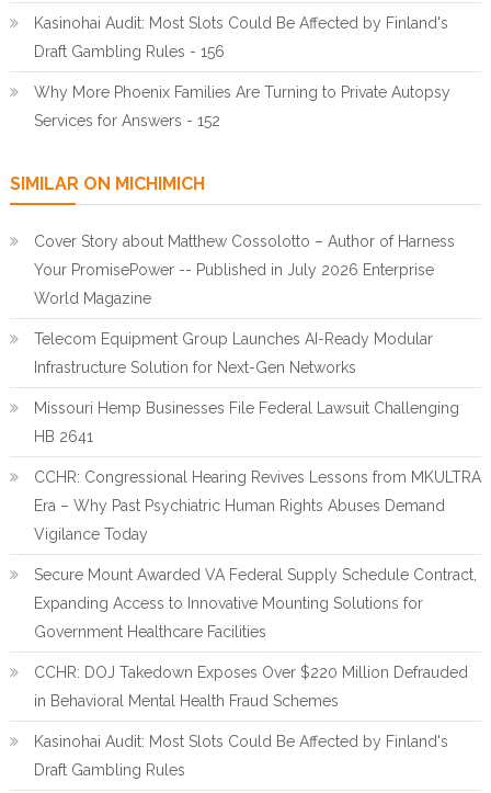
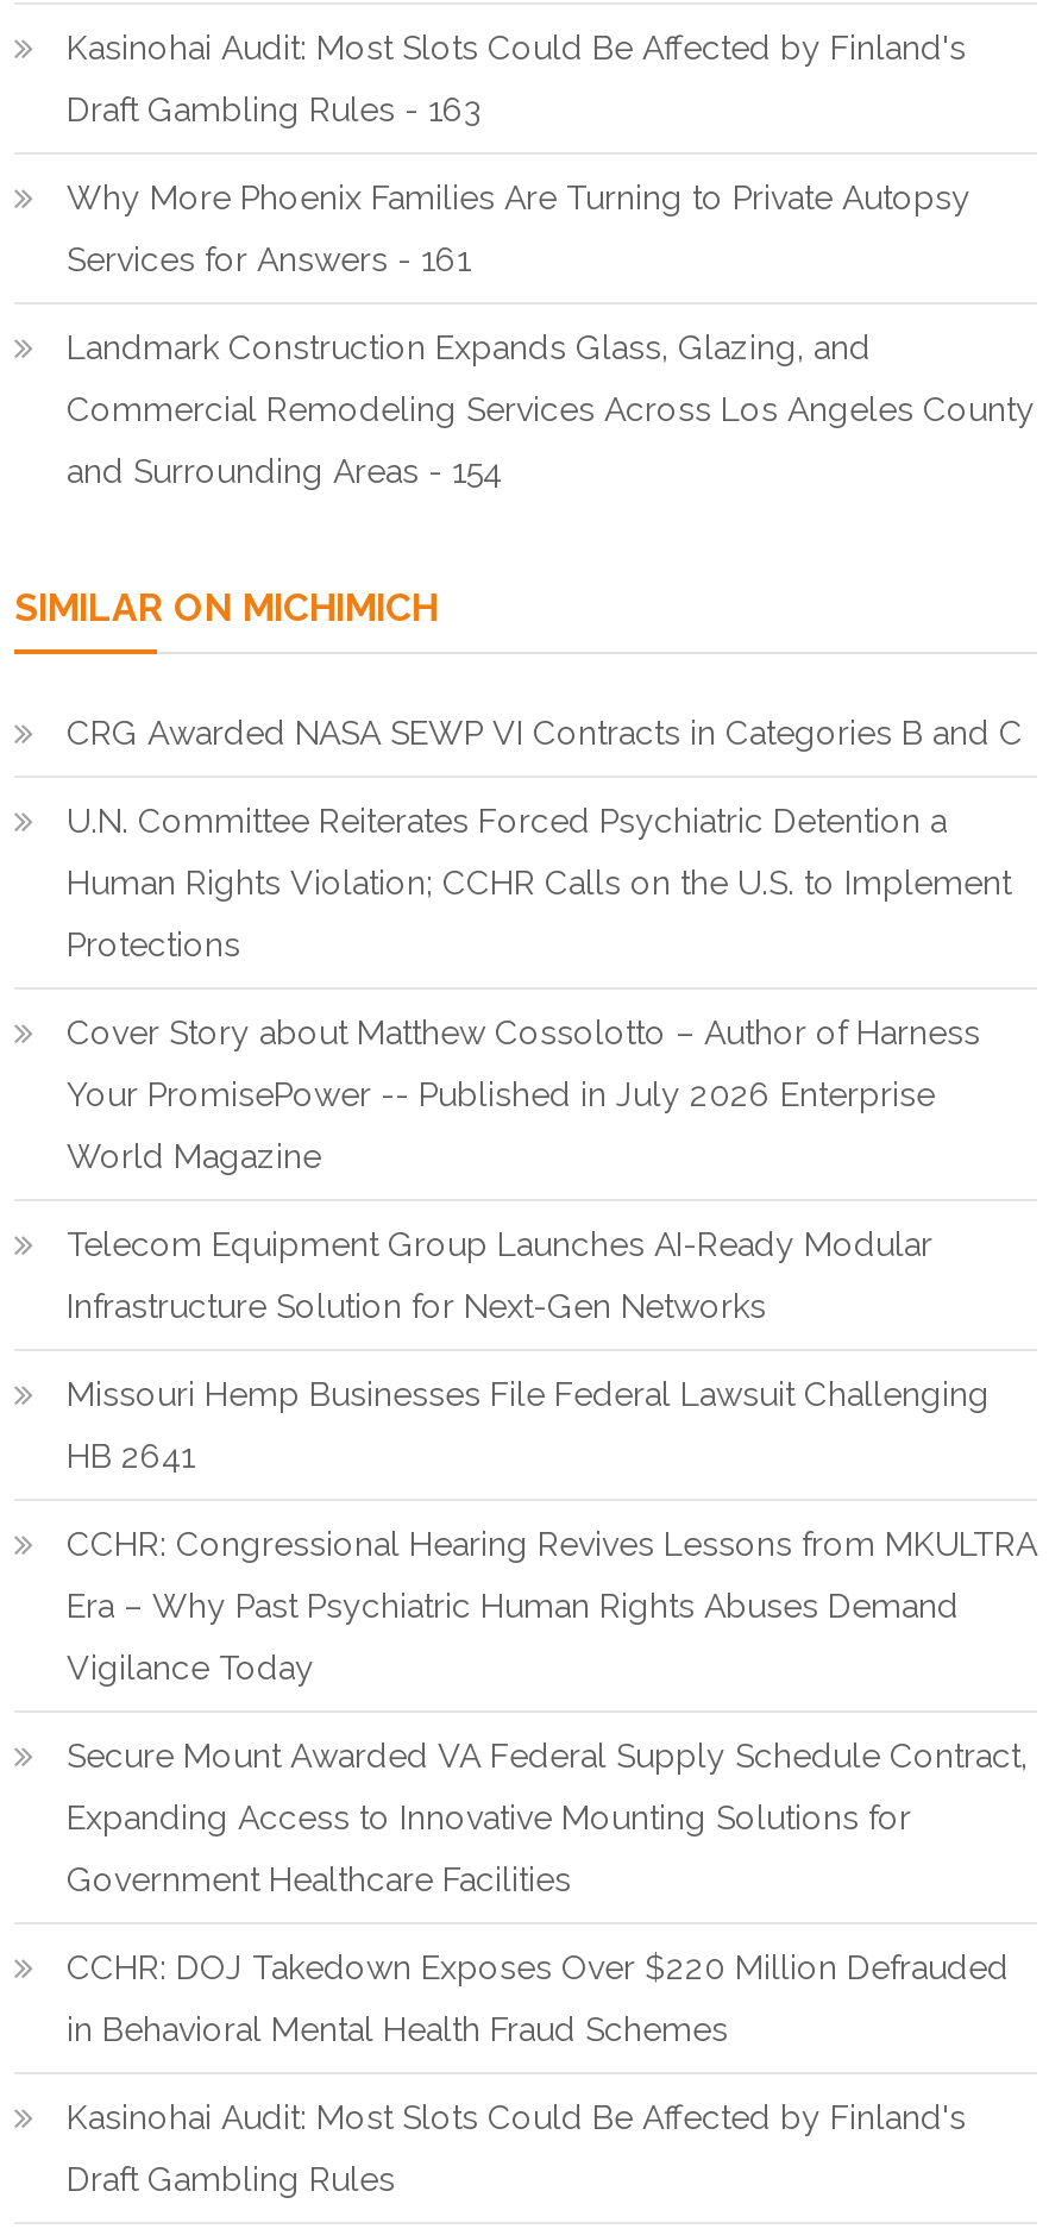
- Draft Gambling Rules - 156
+ Draft Gambling Rules - 163

- Services for Answers - 152
+ Services for Answers - 161
+ Landmark Construction Expands Glass, Glazing, and
+ Commercial Remodeling Services Across Los Angeles County
+ and Surrounding Areas - 154

+ CRG Awarded NASA SEWP VI Contracts in Categories B and C
+ U.N. Committee Reiterates Forced Psychiatric Detention a
+ Human Rights Violation; CCHR Calls on the U.S. to Implement
+ Protections
